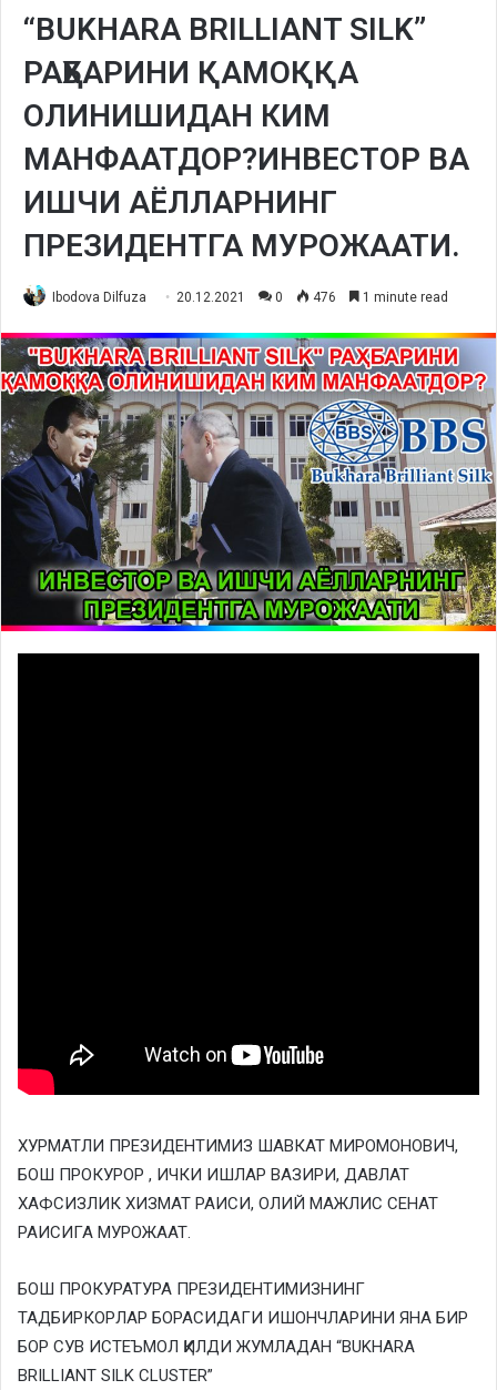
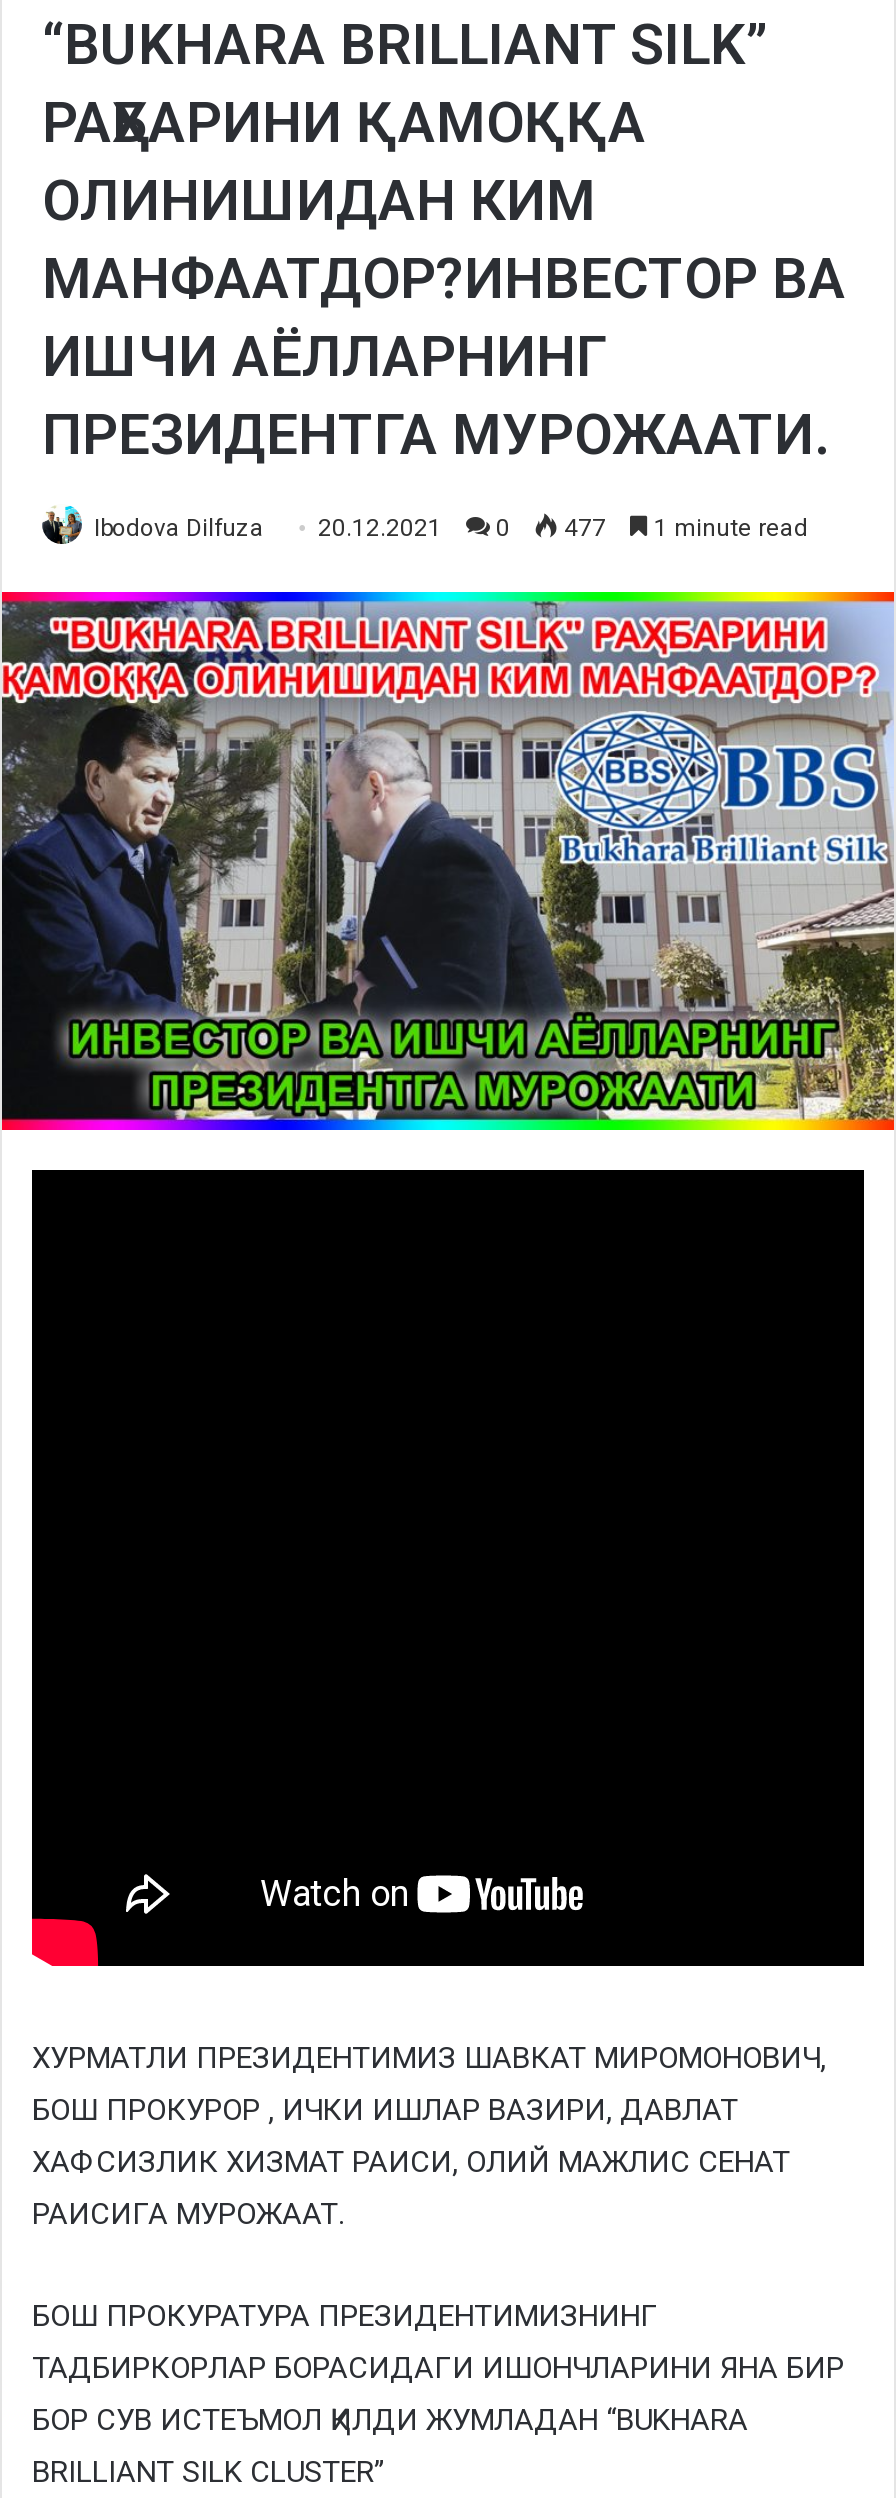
- Ibodova Dilfuza 20.12.2021 0 476 1 minute read
+ Ibodova Dilfuza 20.12.2021 0 477 1 minute read
